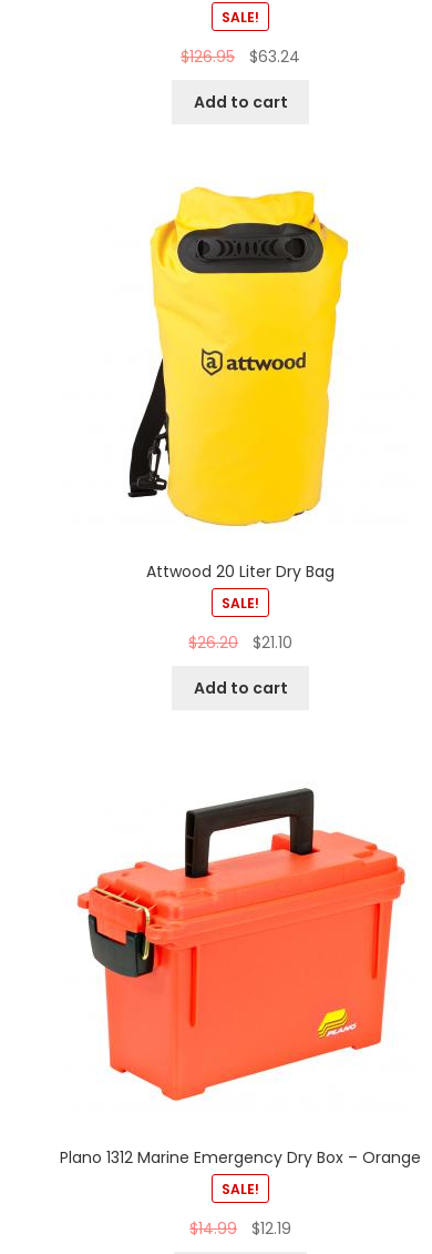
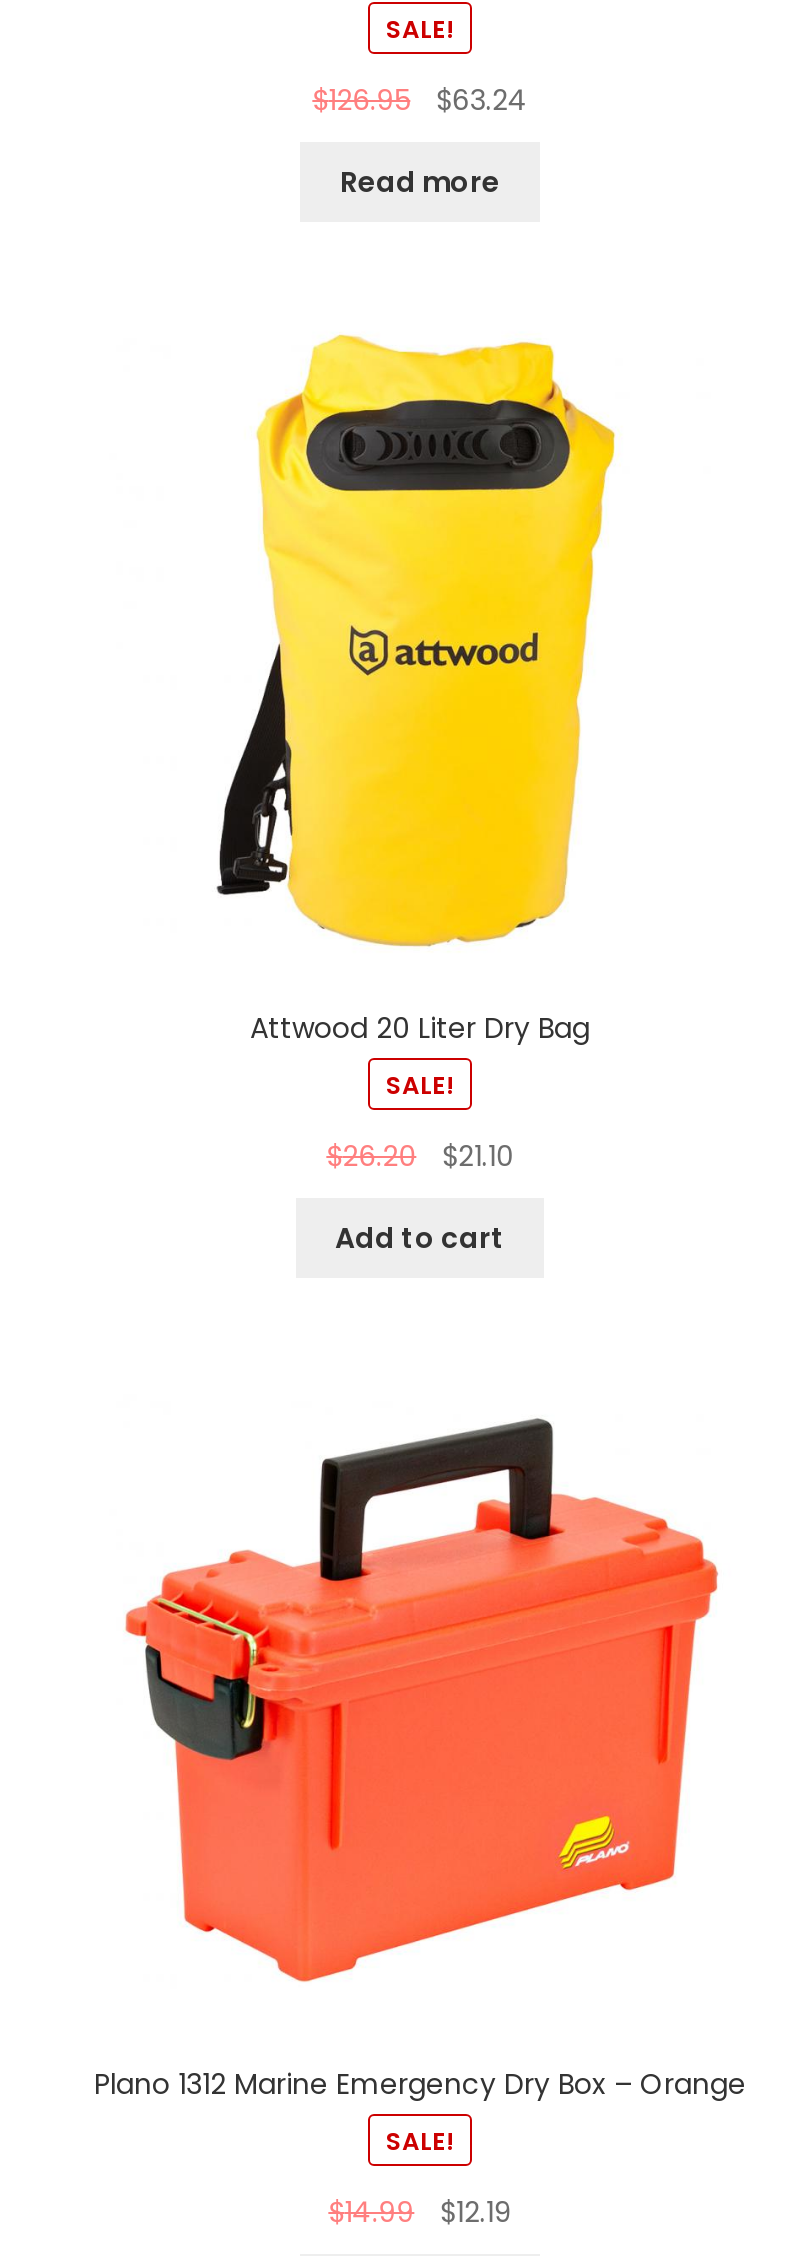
- Add to cart
+ Read more
